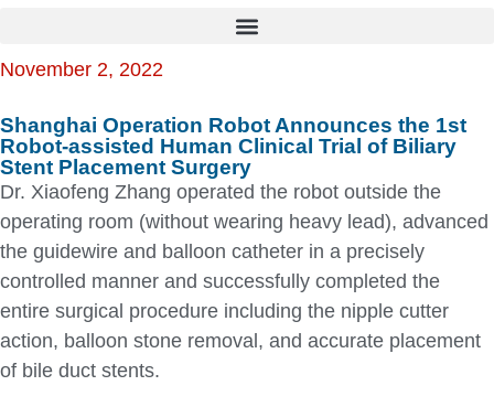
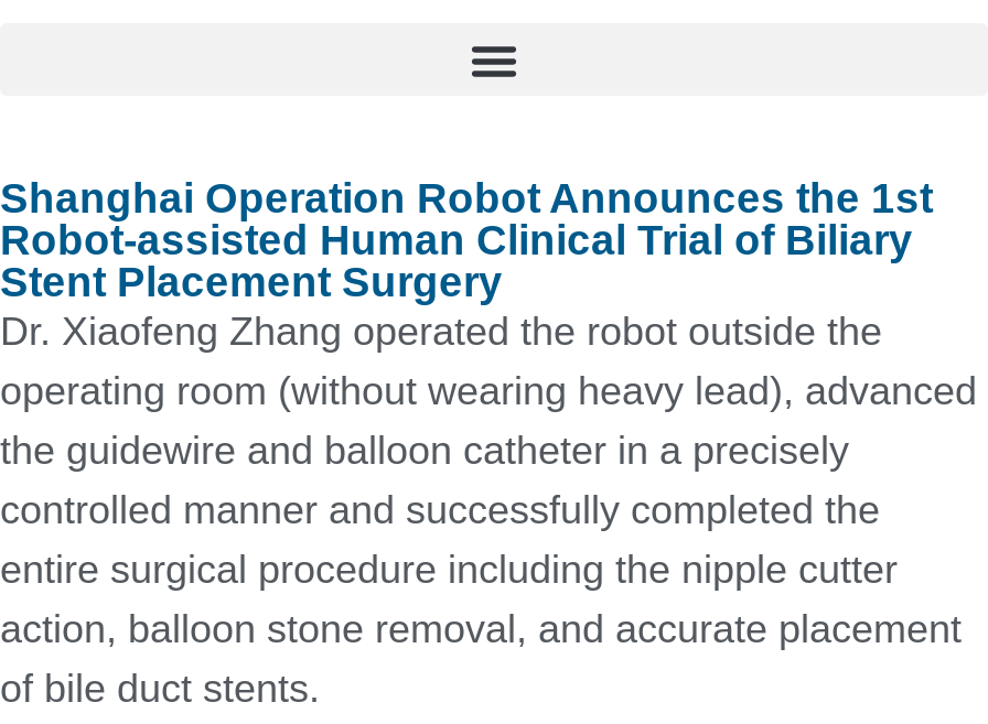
- November 2, 2022
